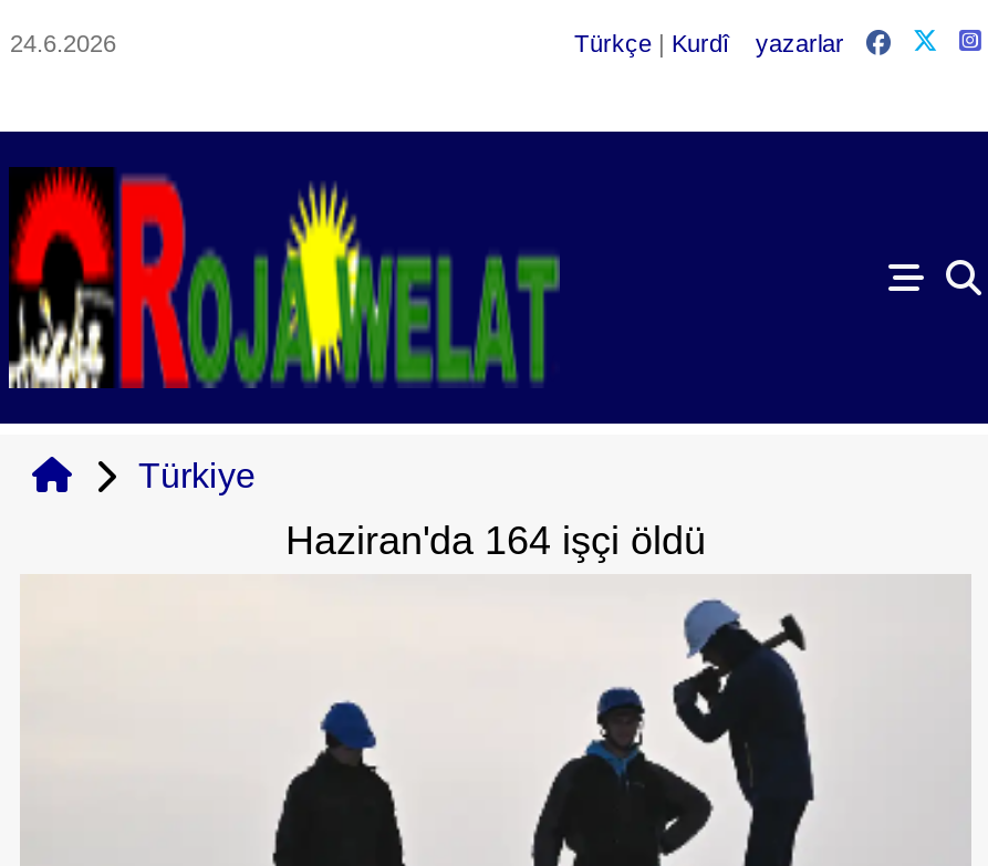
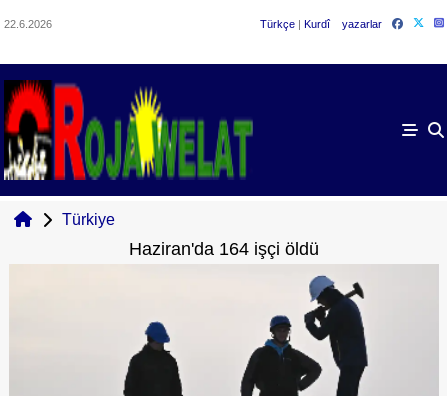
- 24.6.2026
+ 22.6.2026
